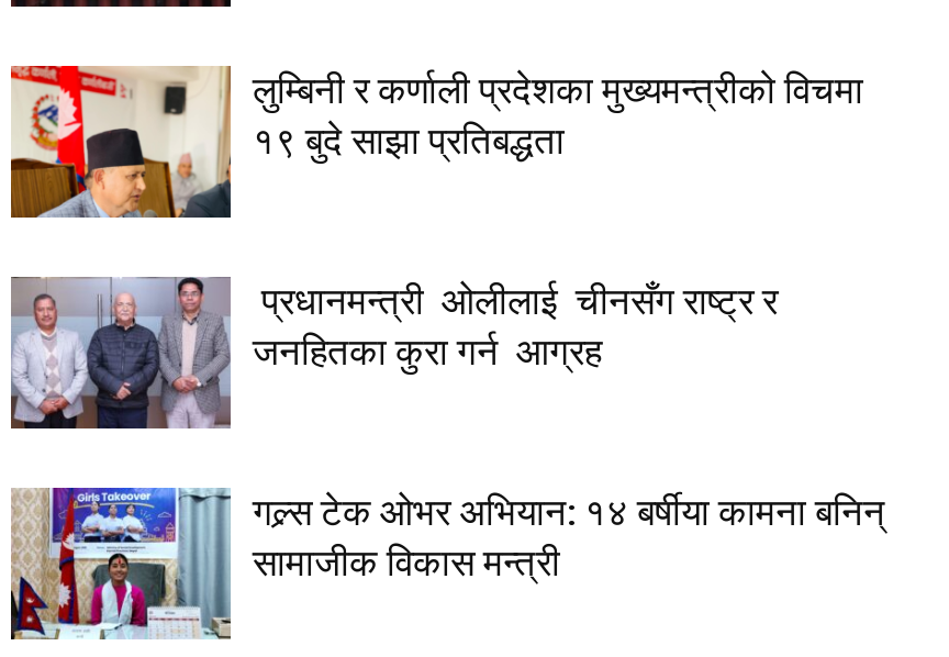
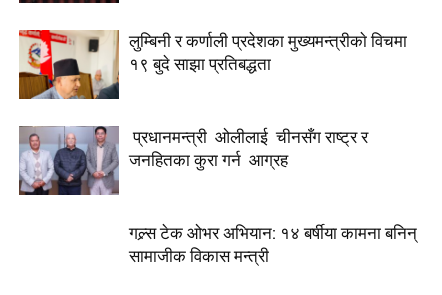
- [image]
